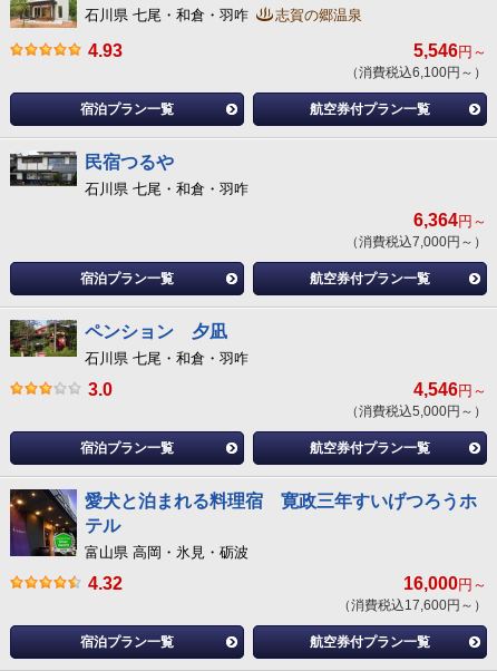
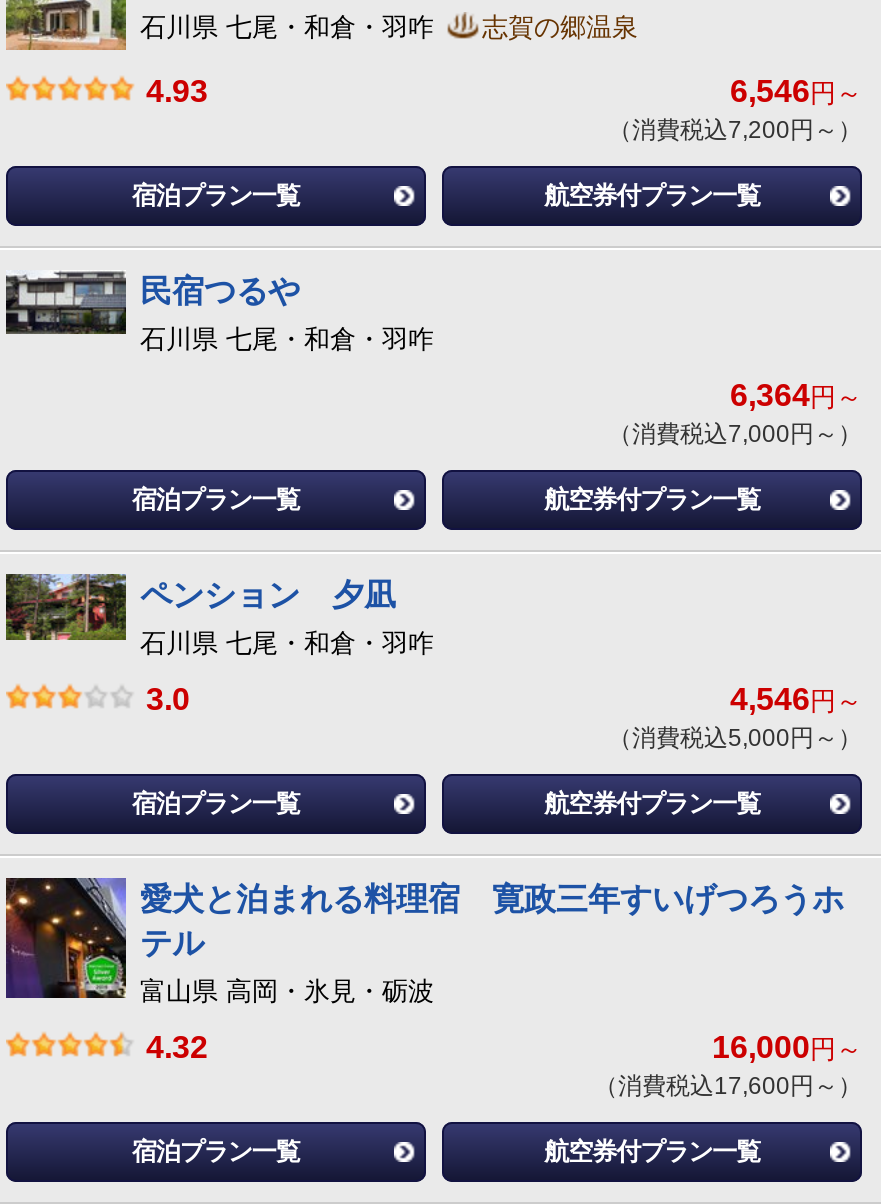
- 5,546円～
+ 6,546円～

- （消費税込6,100円～）
+ （消費税込7,200円～）
